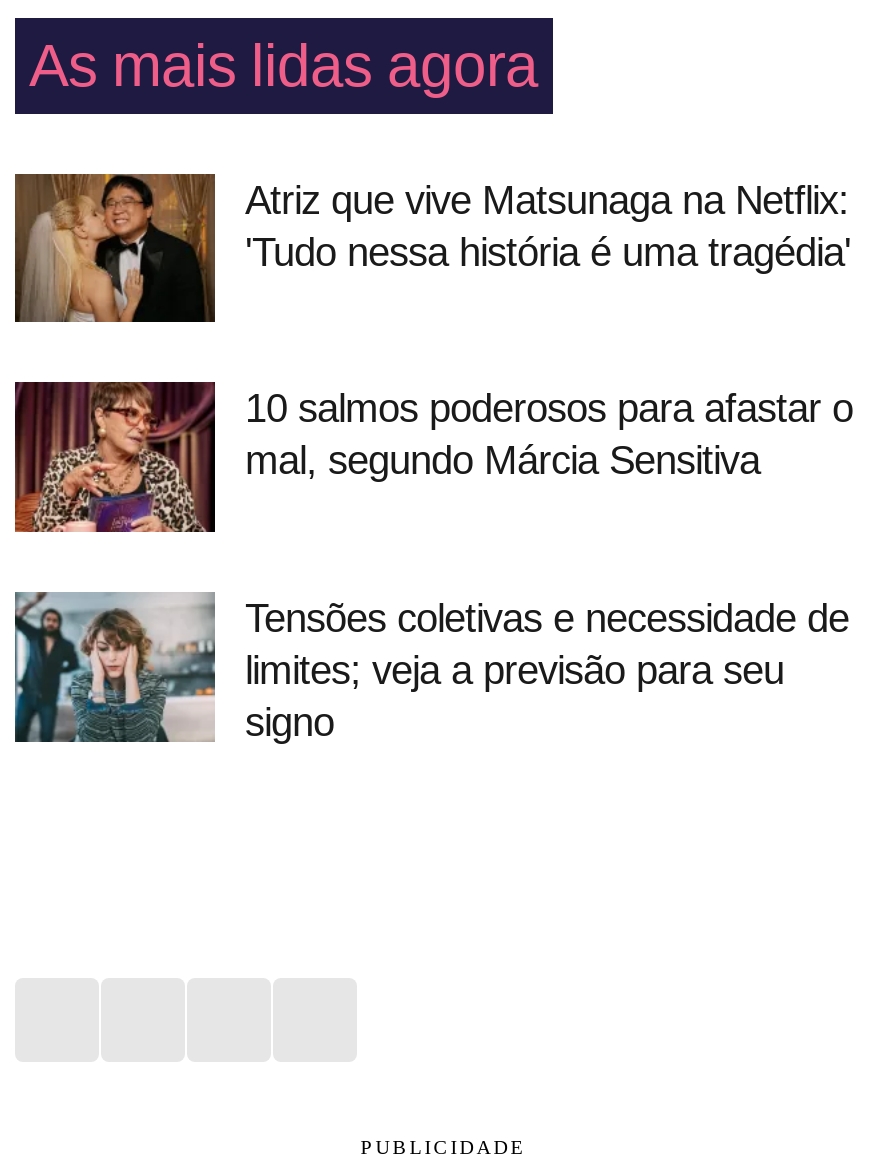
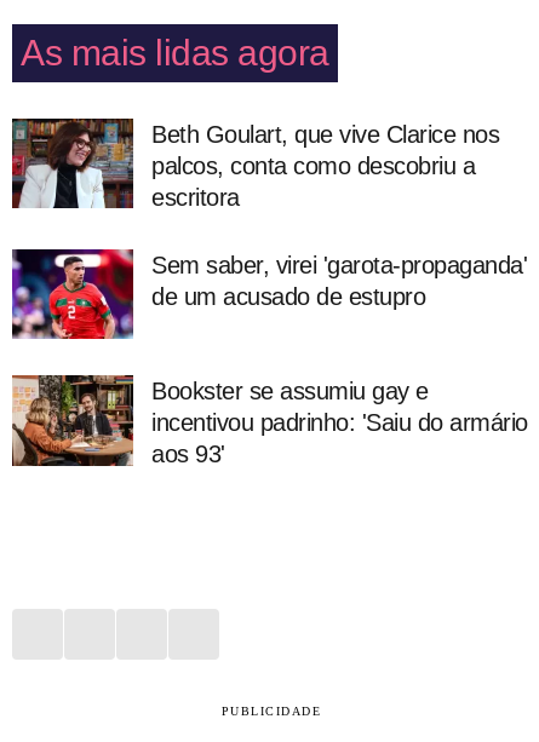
- [image]
- Atriz que vive Matsunaga na Netflix:
- 'Tudo nessa história é uma tragédia'
+ [image]
+ Beth Goulart, que vive Clarice nos
+ palcos, conta como descobriu a
+ escritora

- [image]
- 10 salmos poderosos para afastar o
- mal, segundo Márcia Sensitiva
+ [image]
+ Sem saber, virei 'garota-propaganda'
+ de um acusado de estupro

- [image]
- Tensões coletivas e necessidade de
- limites; veja a previsão para seu
- signo
+ [image]
+ Bookster se assumiu gay e
+ incentivou padrinho: 'Saiu do armário
+ aos 93'
